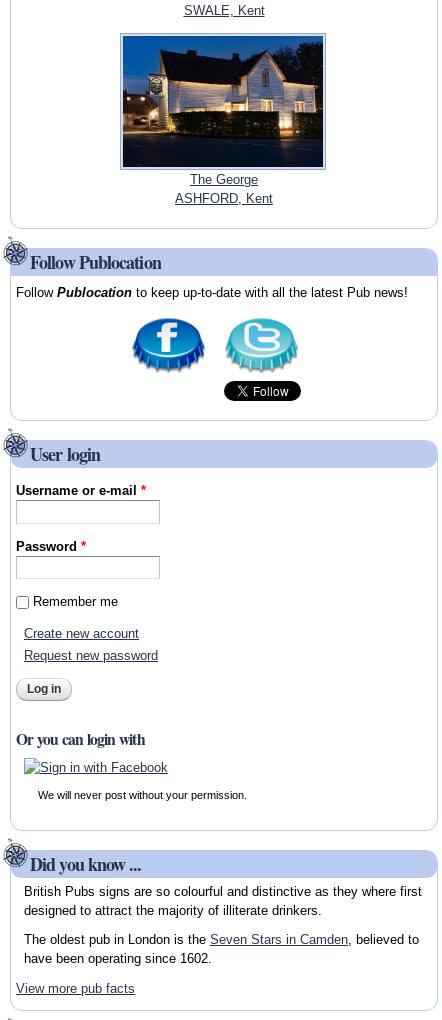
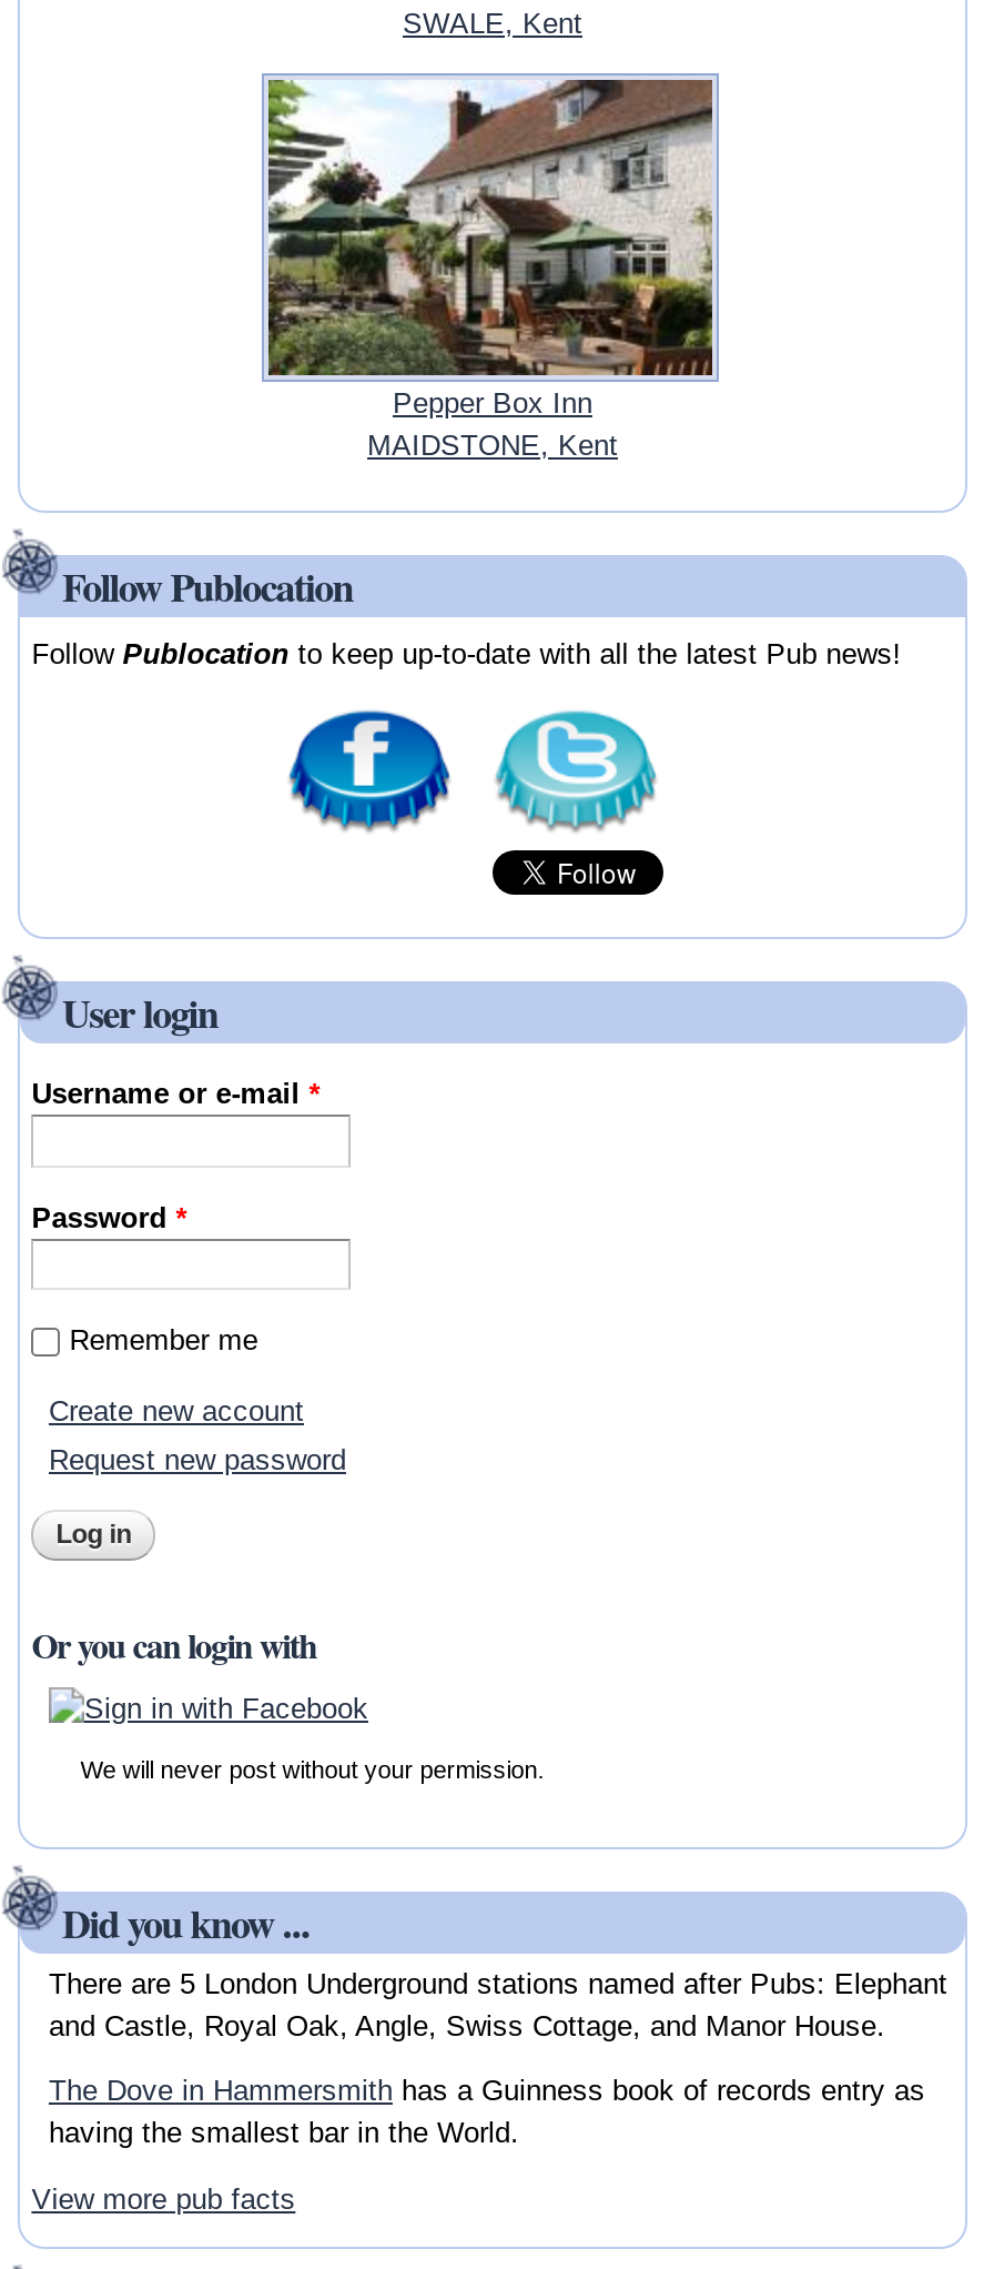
- [image]
- The George
- ASHFORD, Kent
+ [image]
+ Pepper Box Inn
+ MAIDSTONE, Kent

- British Pubs signs are so colourful and distinctive as they where first
- designed to attract the majority of illiterate drinkers.
+ There are 5 London Underground stations named after Pubs: Elephant
+ and Castle, Royal Oak, Angle, Swiss Cottage, and Manor House.

- The oldest pub in London is the Seven Stars in Camden, believed to
- have been operating since 1602.
+ The Dove in Hammersmith has a Guinness book of records entry as
+ having the smallest bar in the World.
